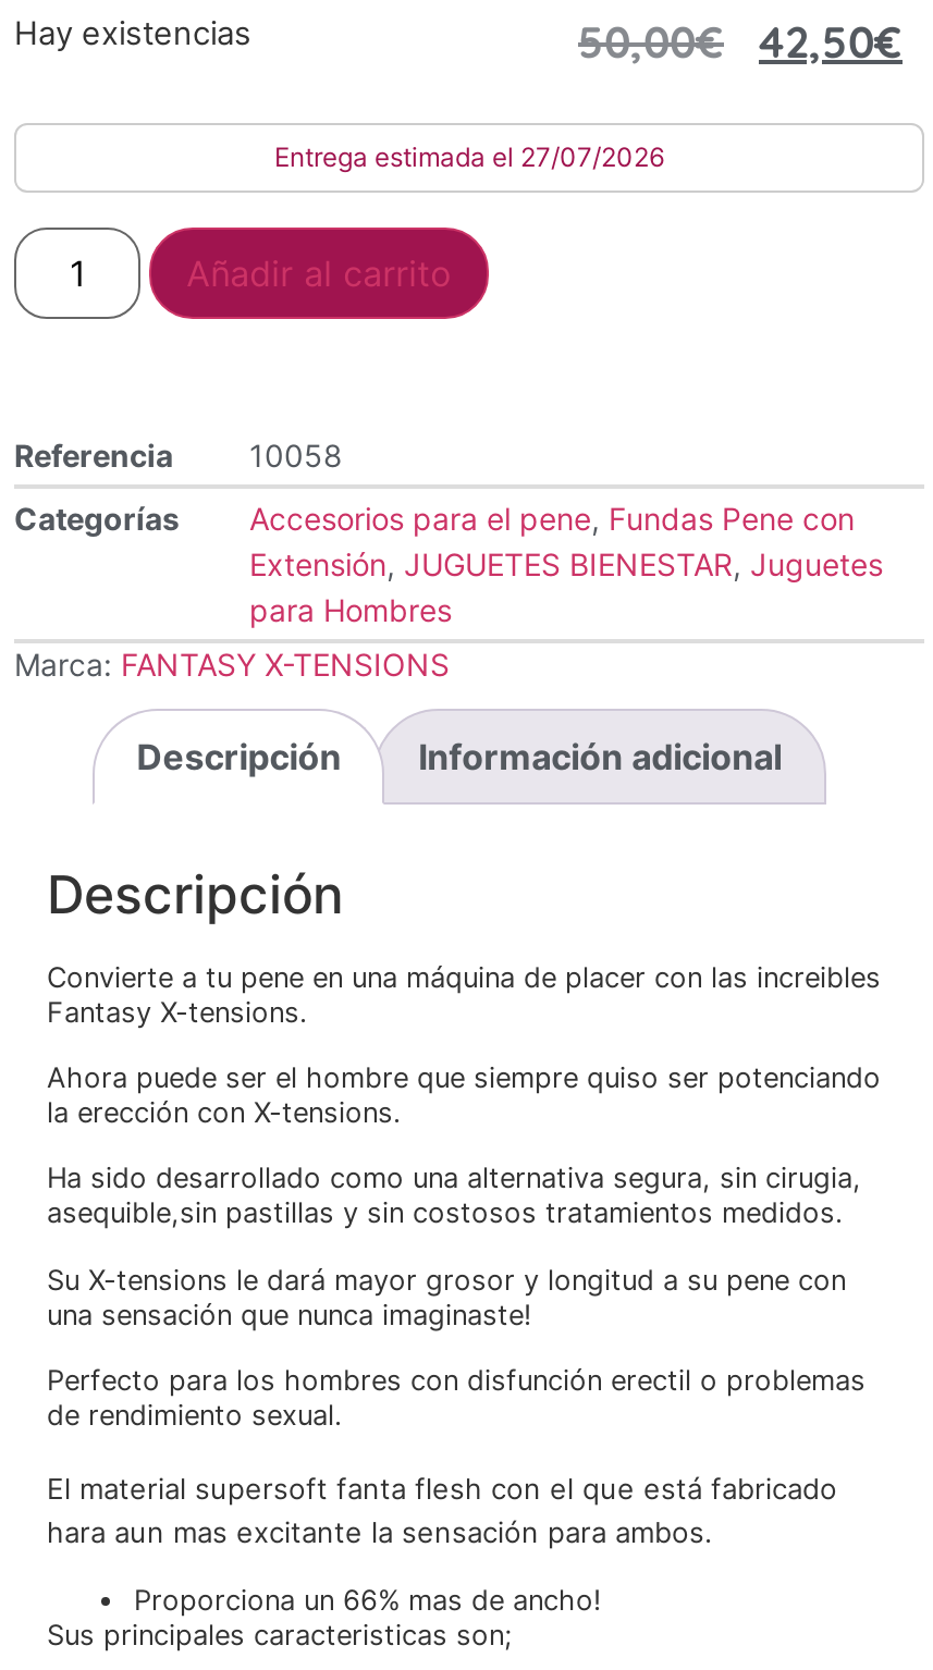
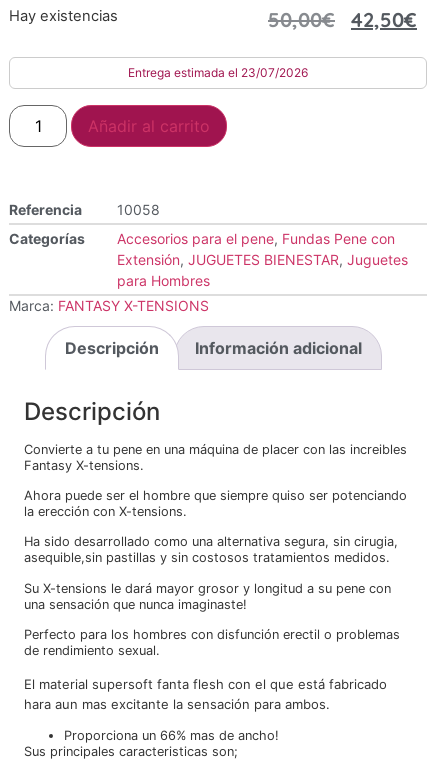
- Entrega estimada el 27/07/2026
+ Entrega estimada el 23/07/2026
